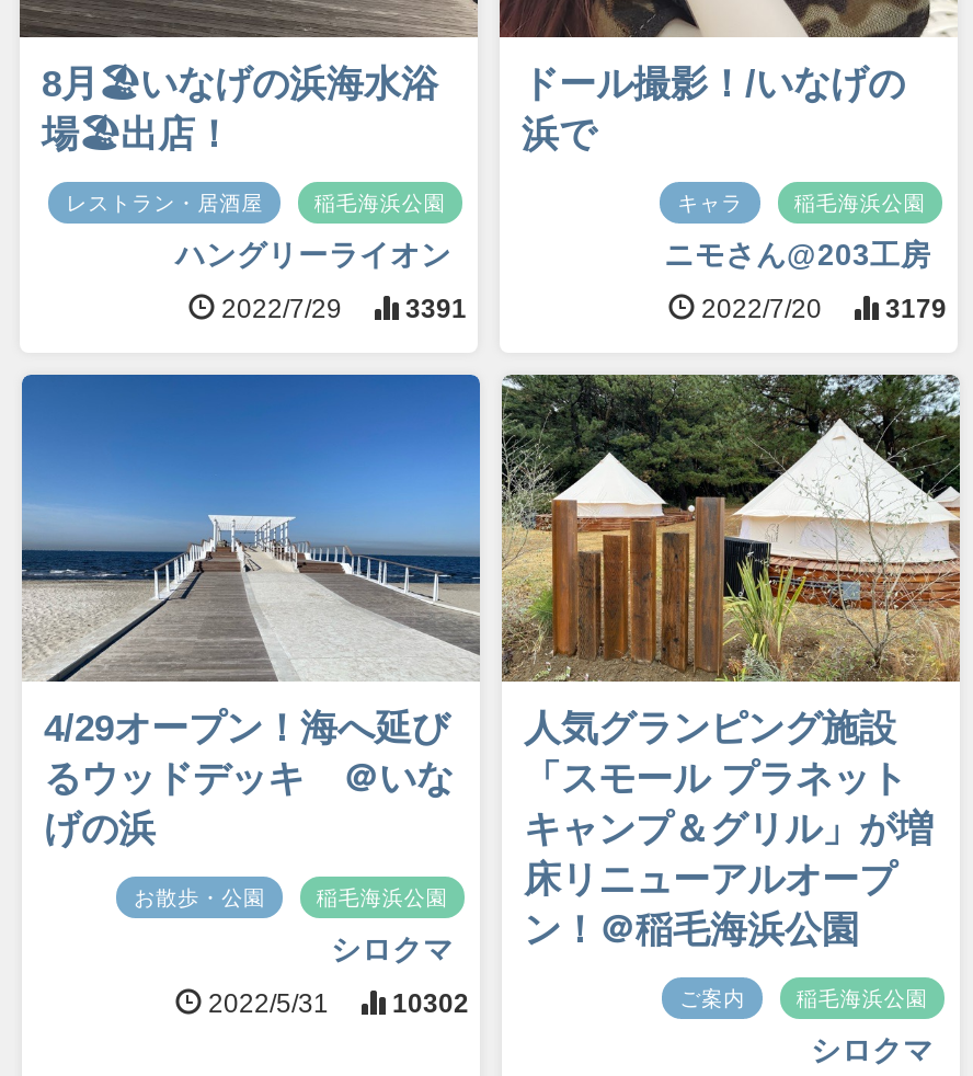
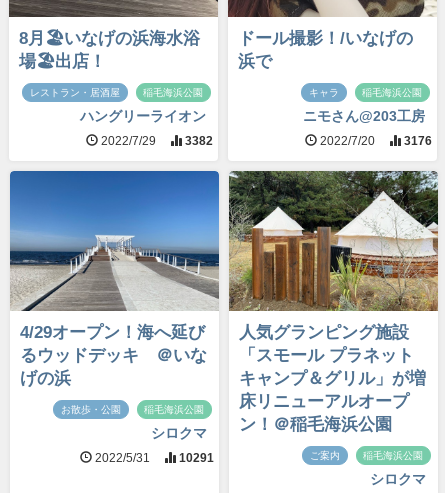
- 2022/7/29 3391
+ 2022/7/29 3382

- 2022/7/20 3179
+ 2022/7/20 3176

- 2022/5/31 10302
+ 2022/5/31 10291
